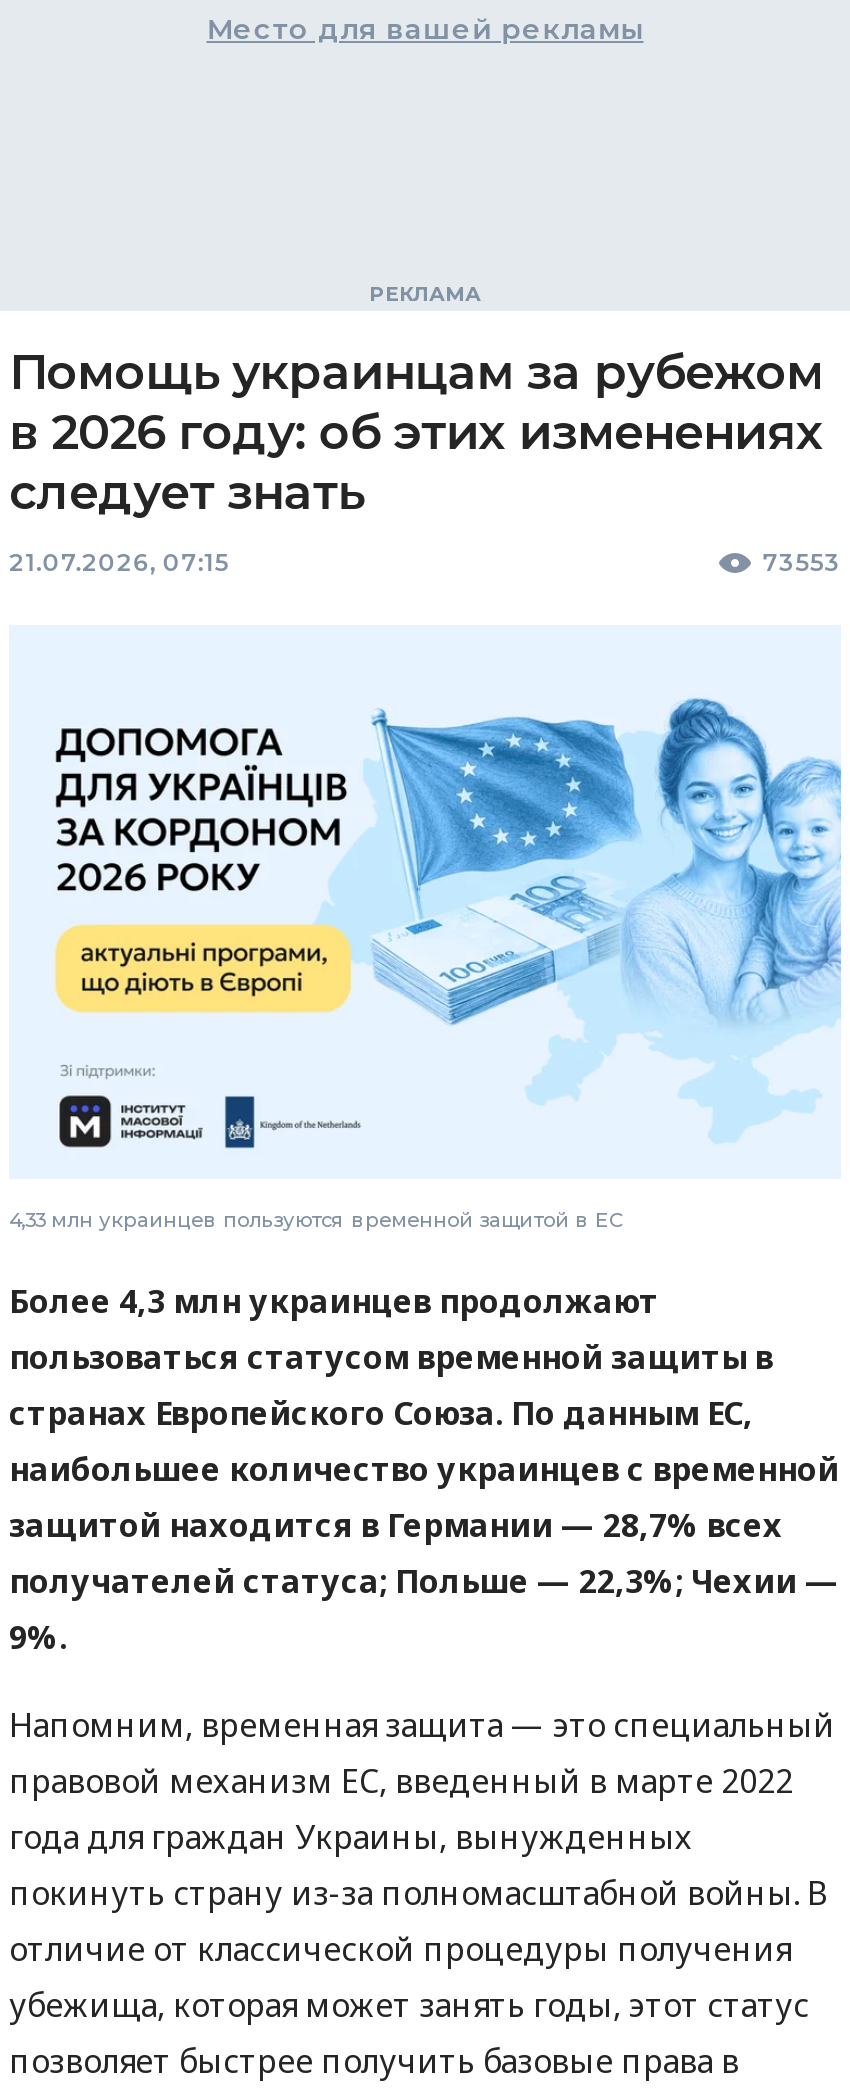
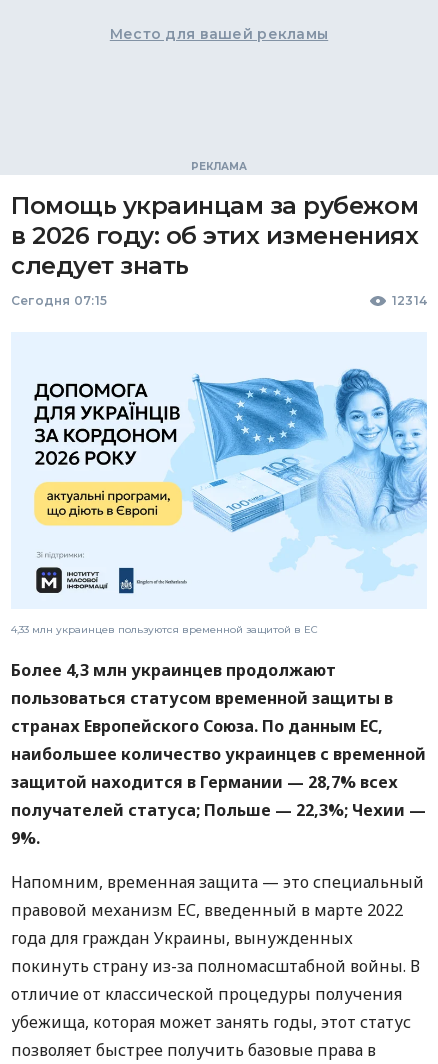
- 21.07.2026, 07:15
- 73553
+ Сегодня 07:15
+ 12314
